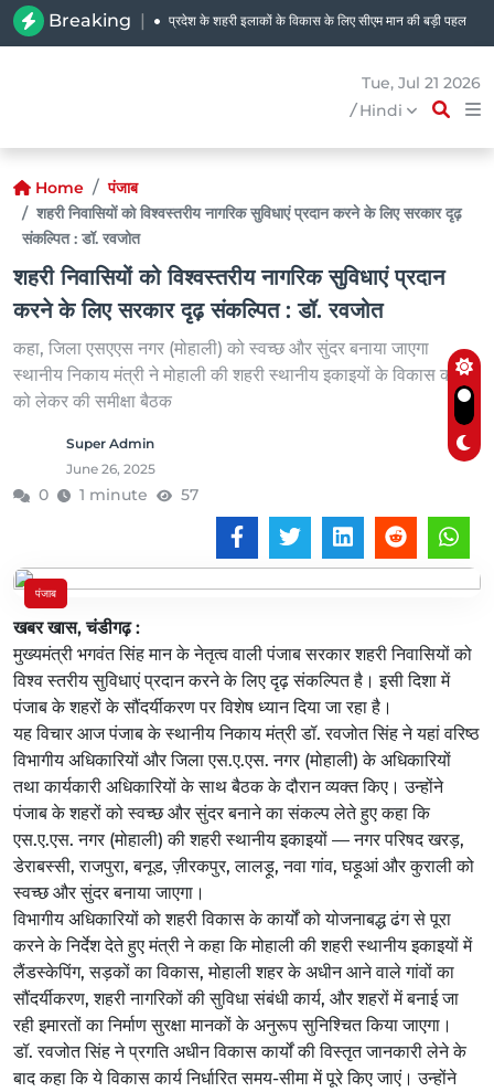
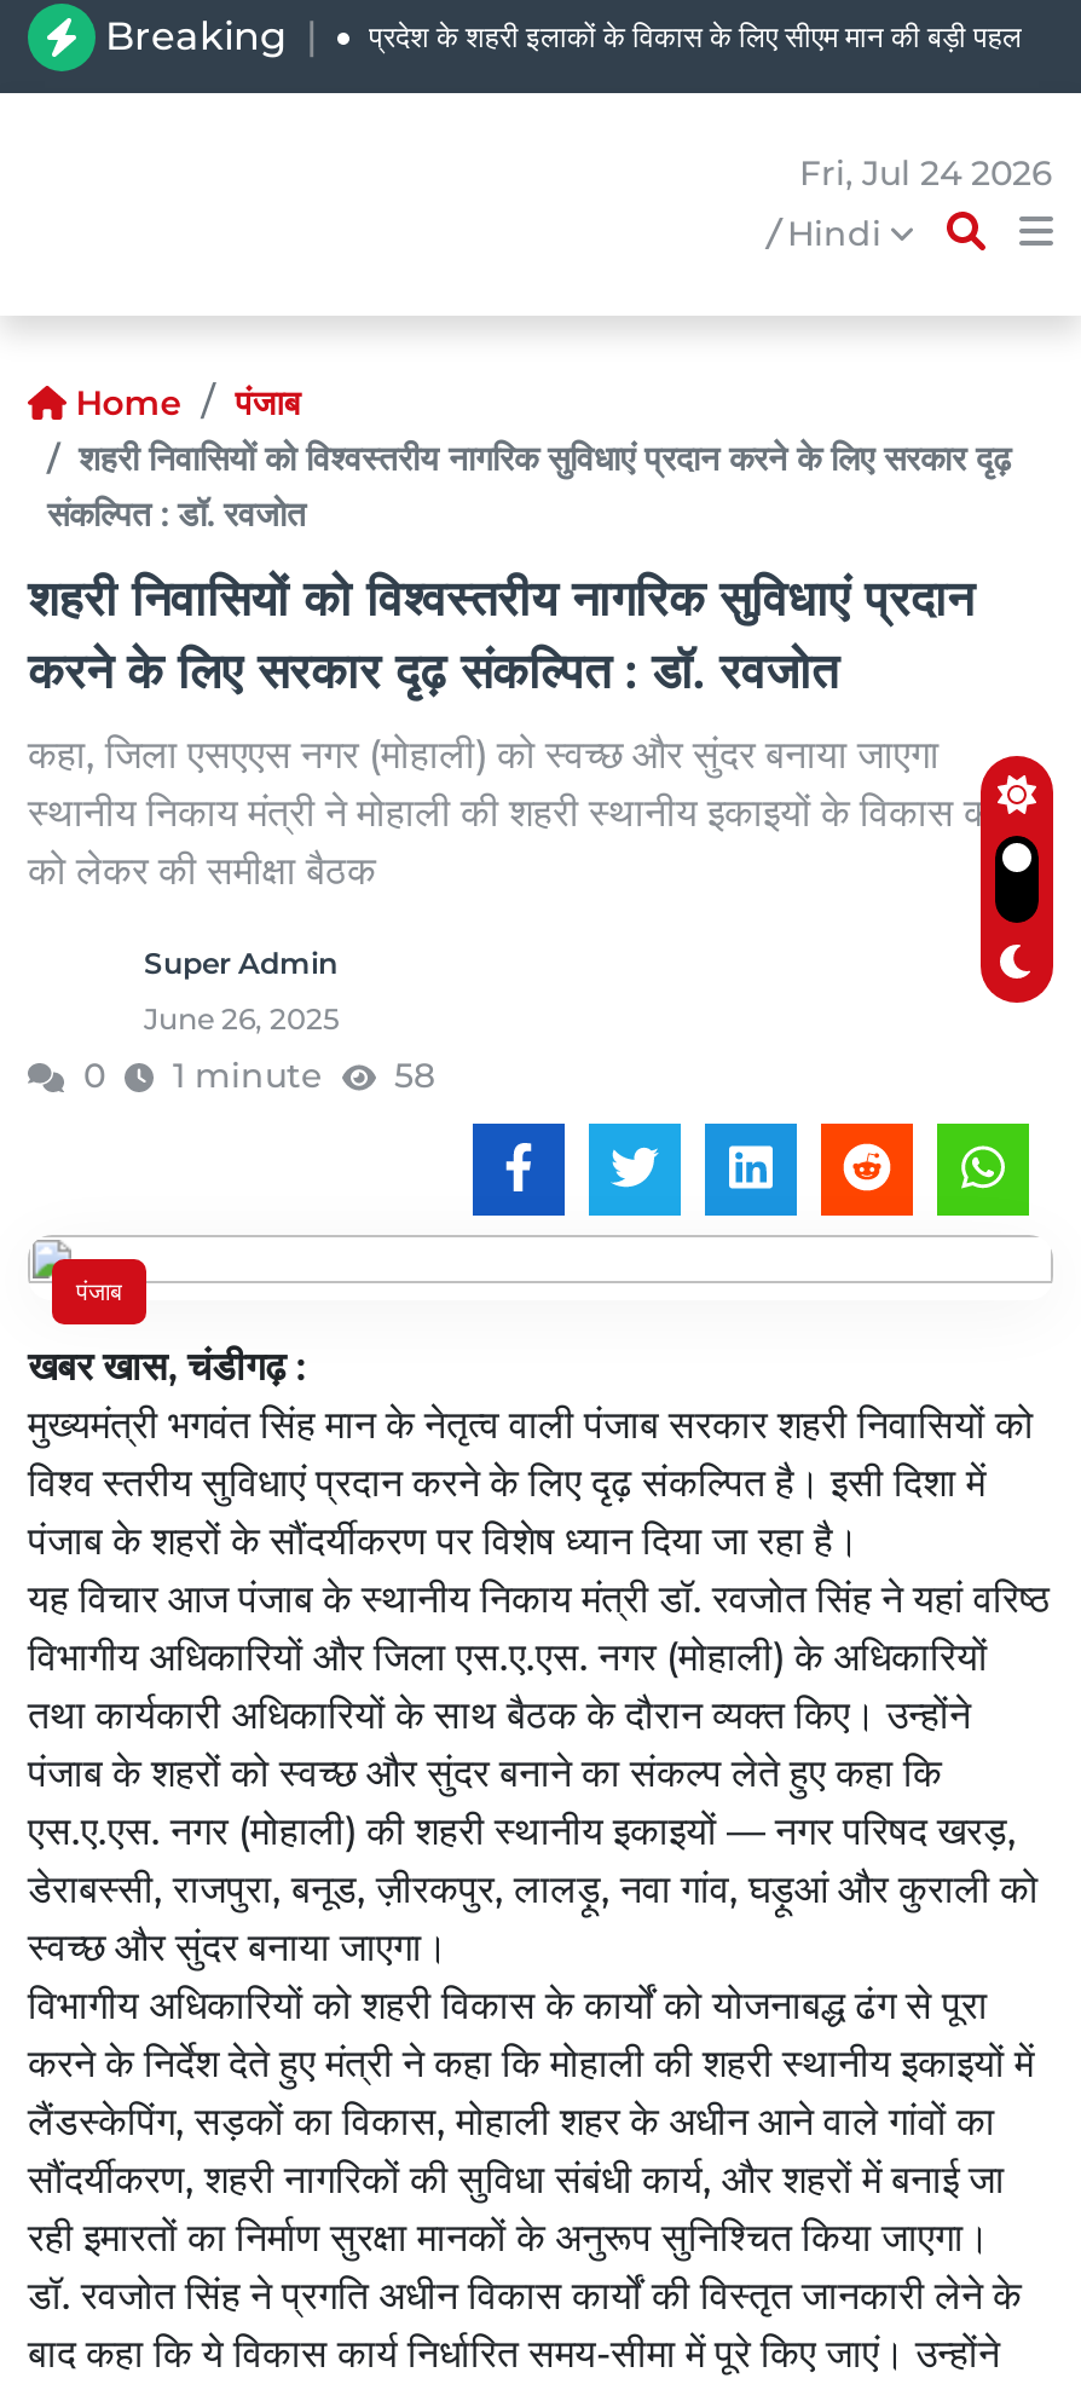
- Tue, Jul 21 2026
+ Fri, Jul 24 2026

- 57
+ 58
